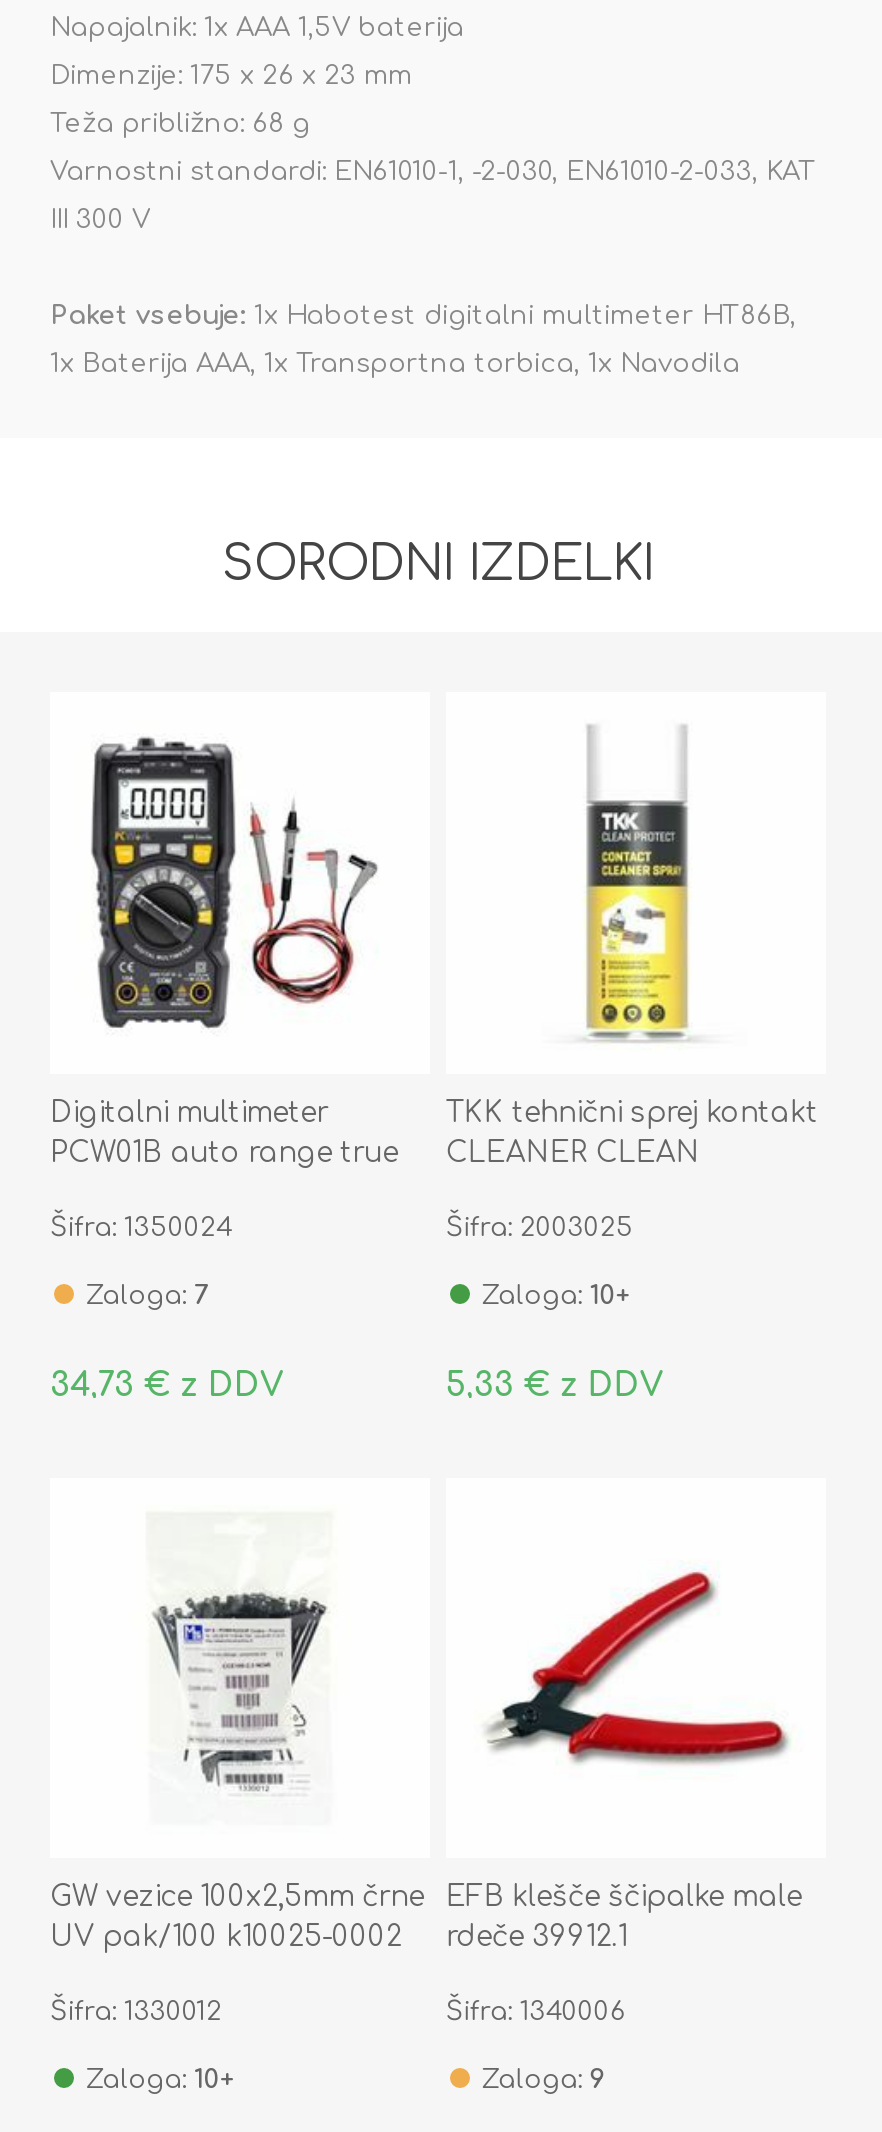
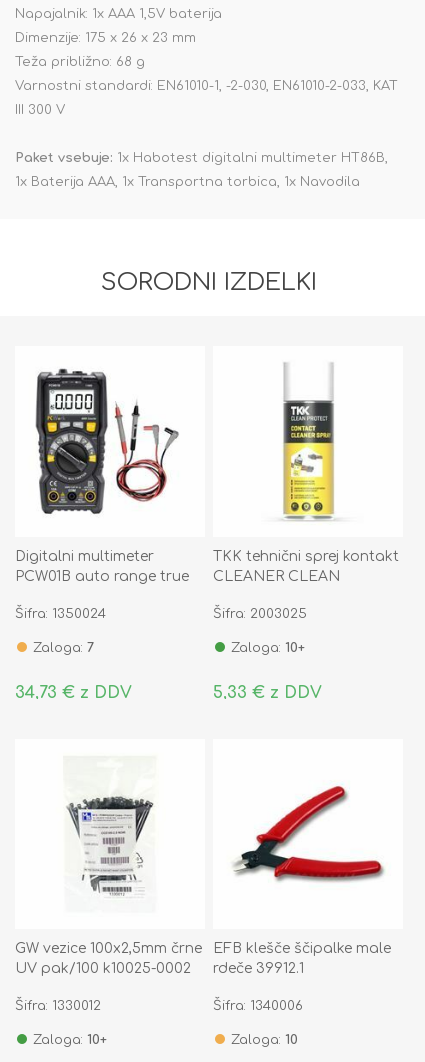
- Zaloga: 9
+ Zaloga: 10
